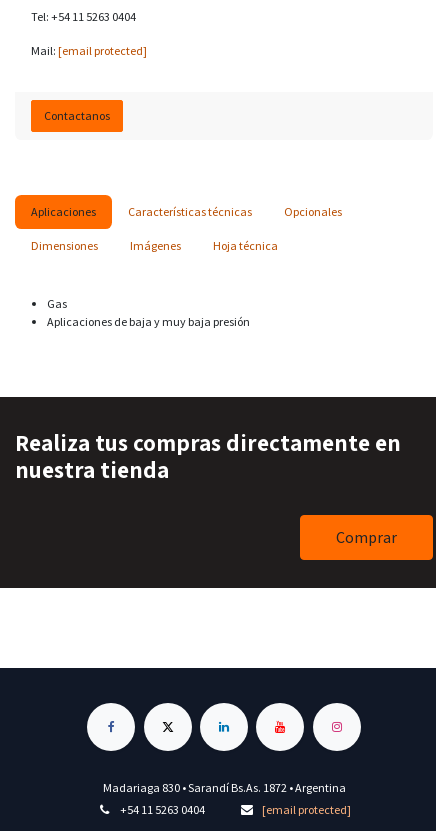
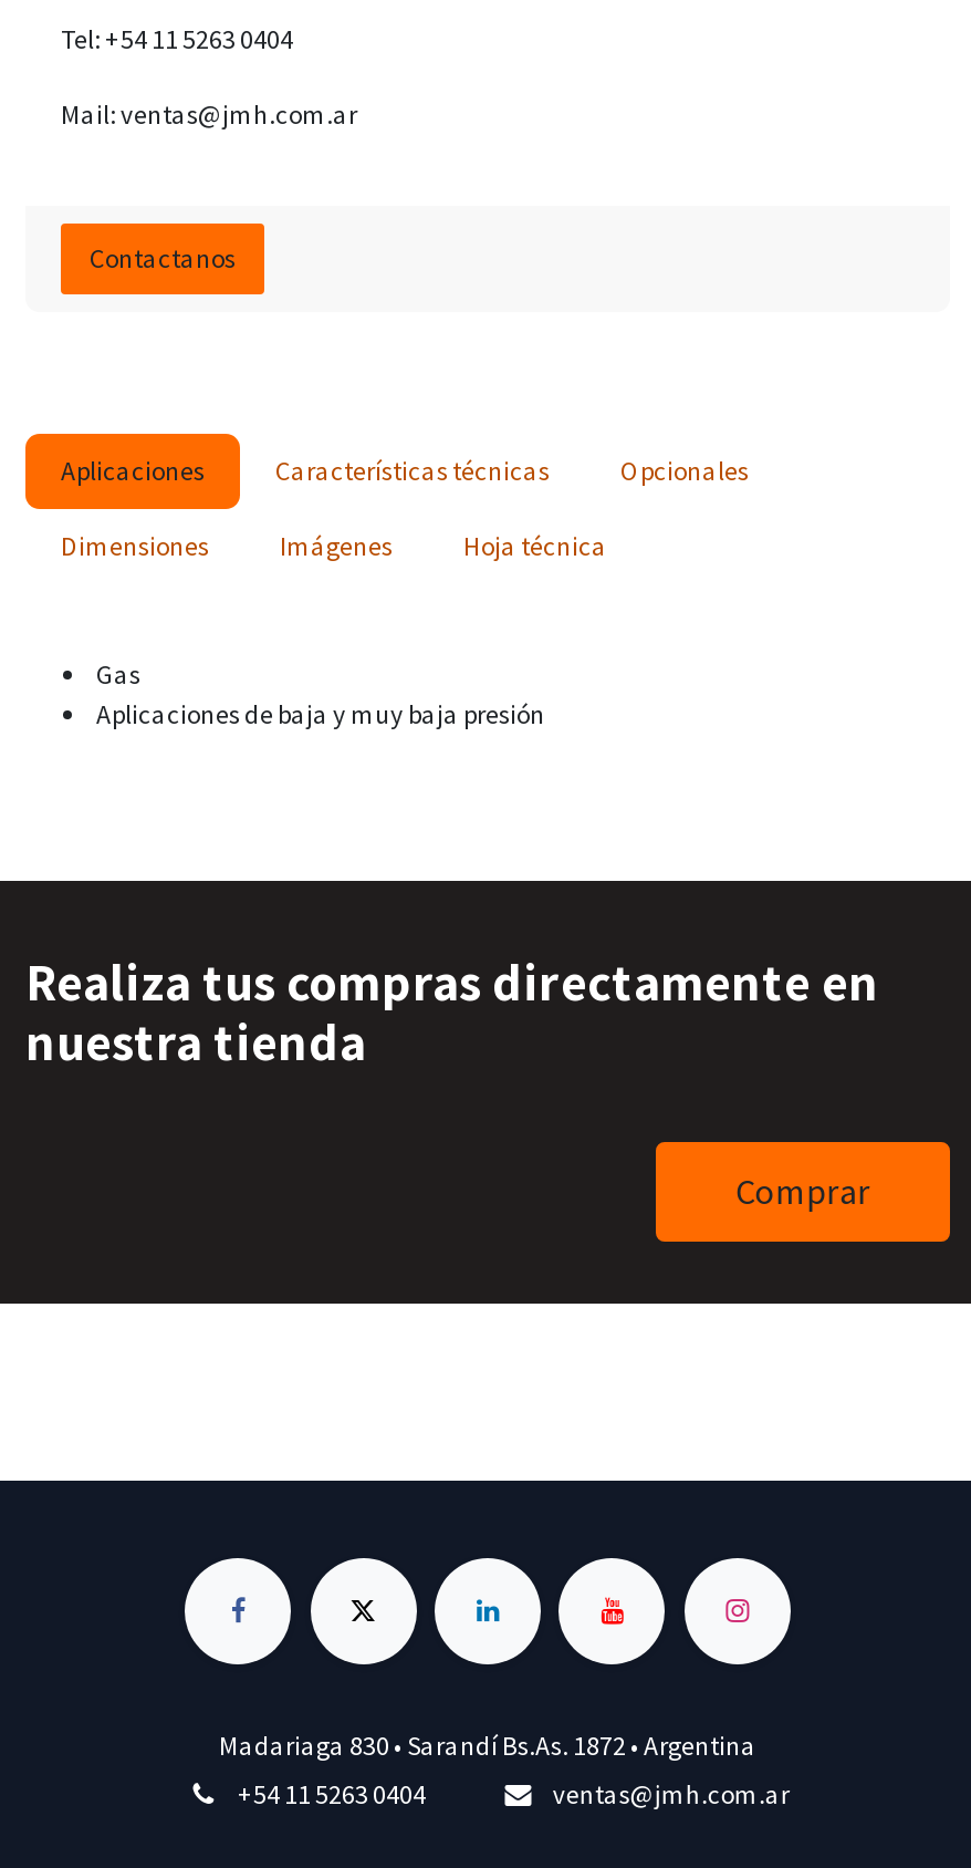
- Mail:[email protected]
+ Mail:ventas@jmh.com.ar

- [email protected]
+ ventas@jmh.com.ar
